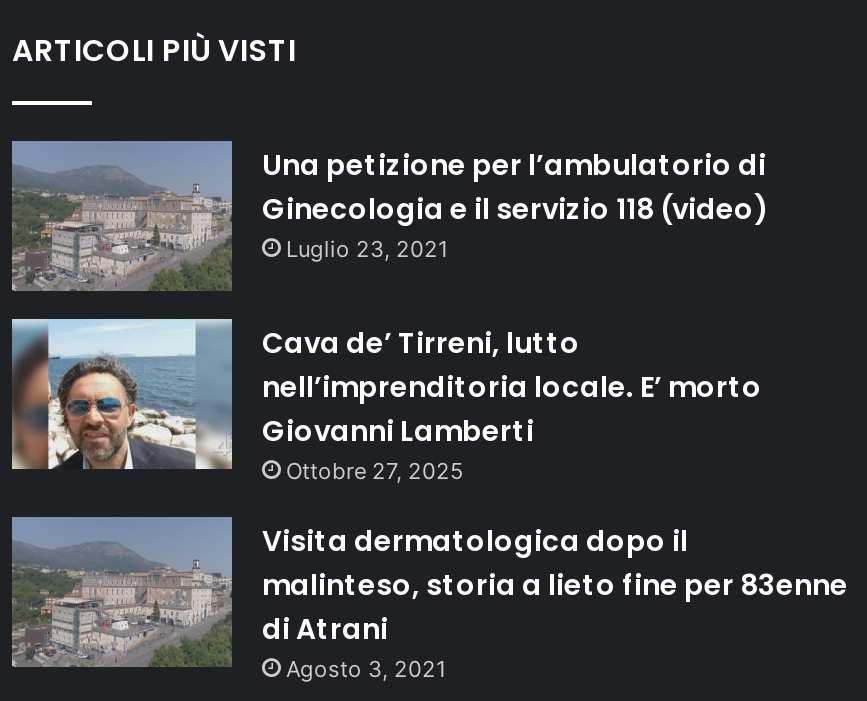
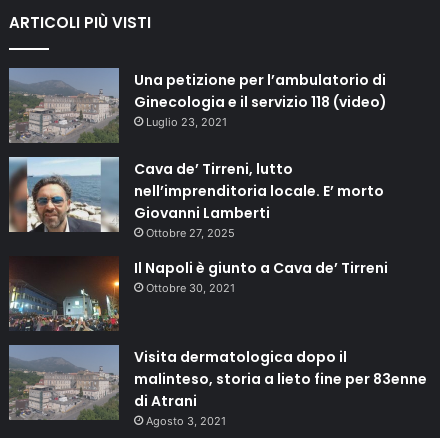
+ [image]
+ Il Napoli è giunto a Cava de’ Tirreni
+ Ottobre 30, 2021
